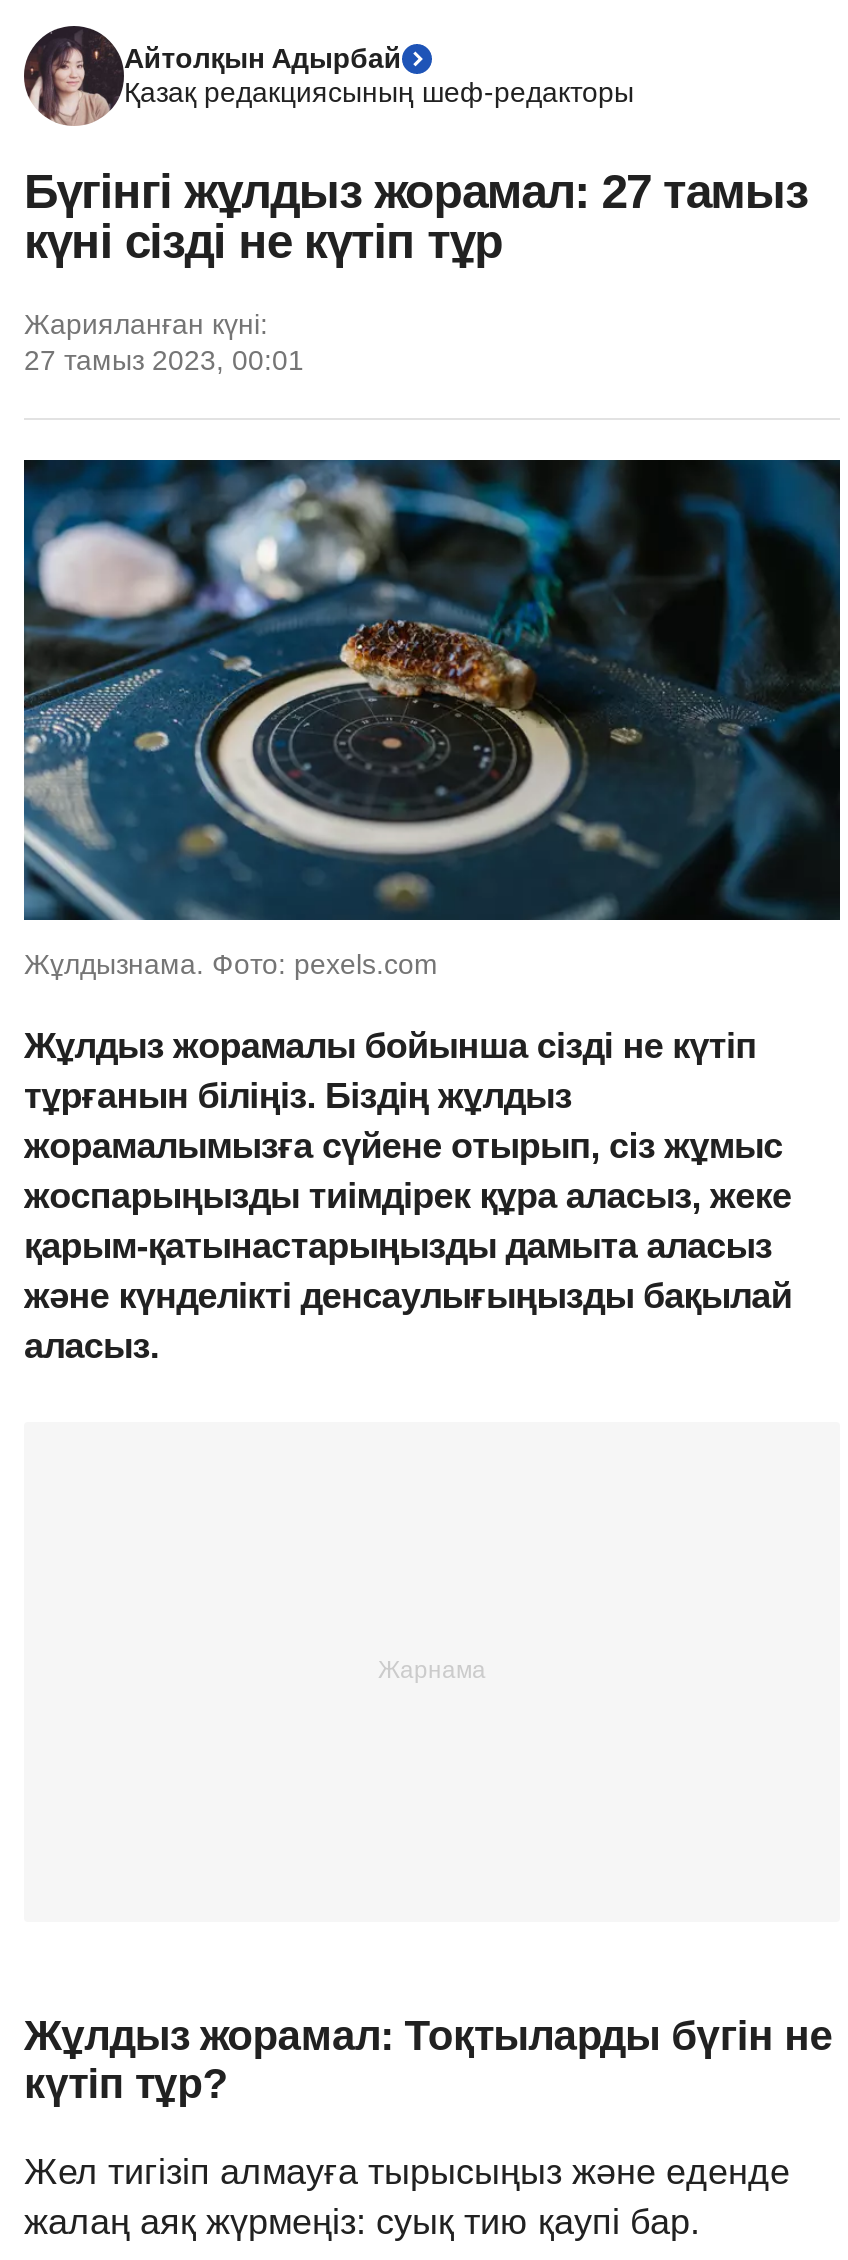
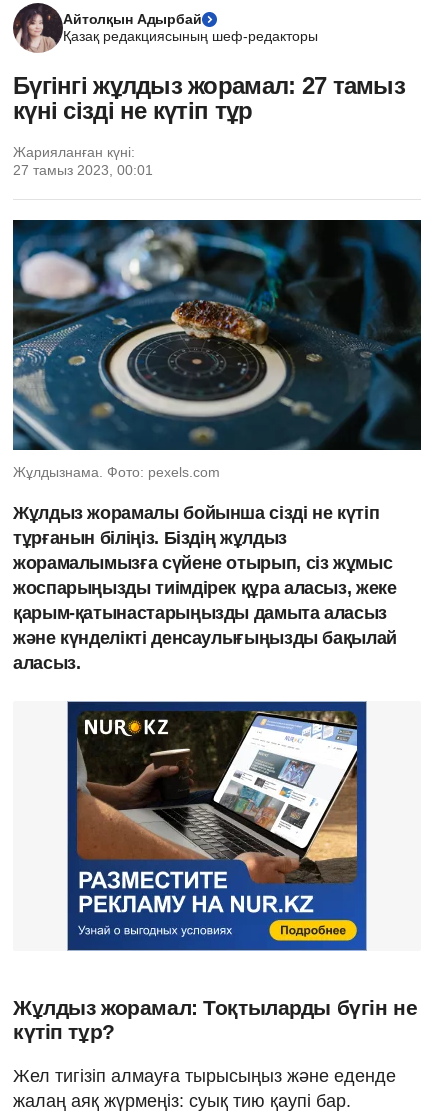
+ [image]
